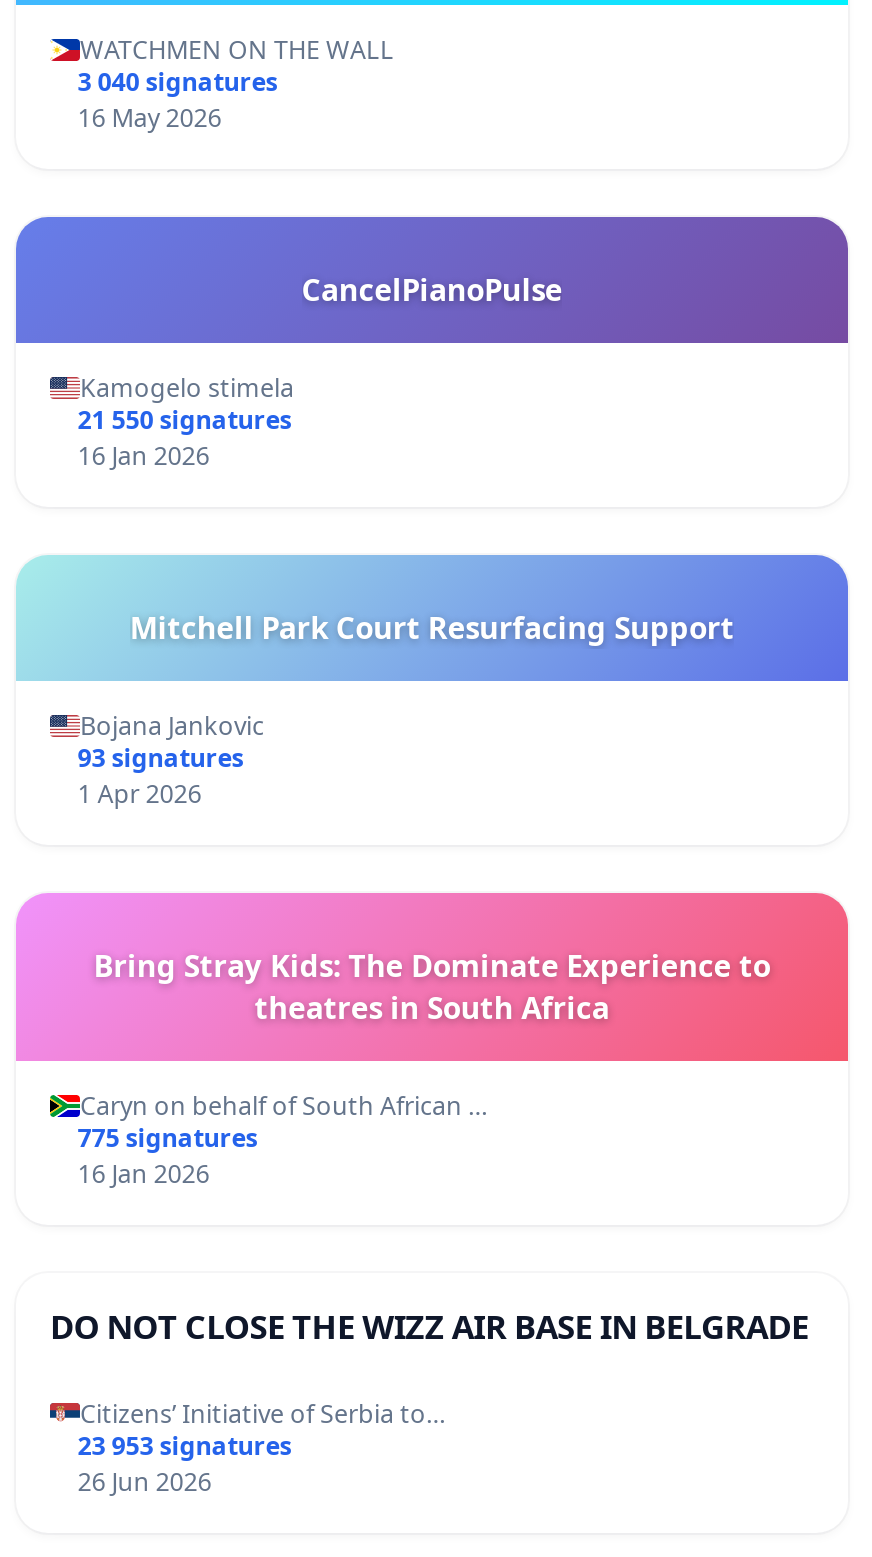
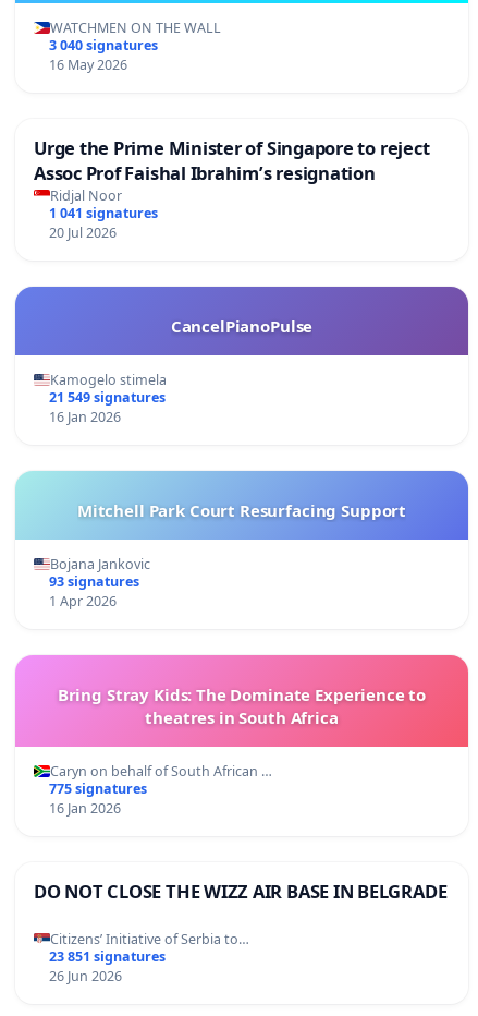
+ Urge the Prime Minister of Singapore to reject
+ Assoc Prof Faishal Ibrahim’s resignation
+ Ridjal Noor
+ 1 041 signatures
+ 20 Jul 2026

- 21 550 signatures
+ 21 549 signatures

- 23 953 signatures
+ 23 851 signatures
